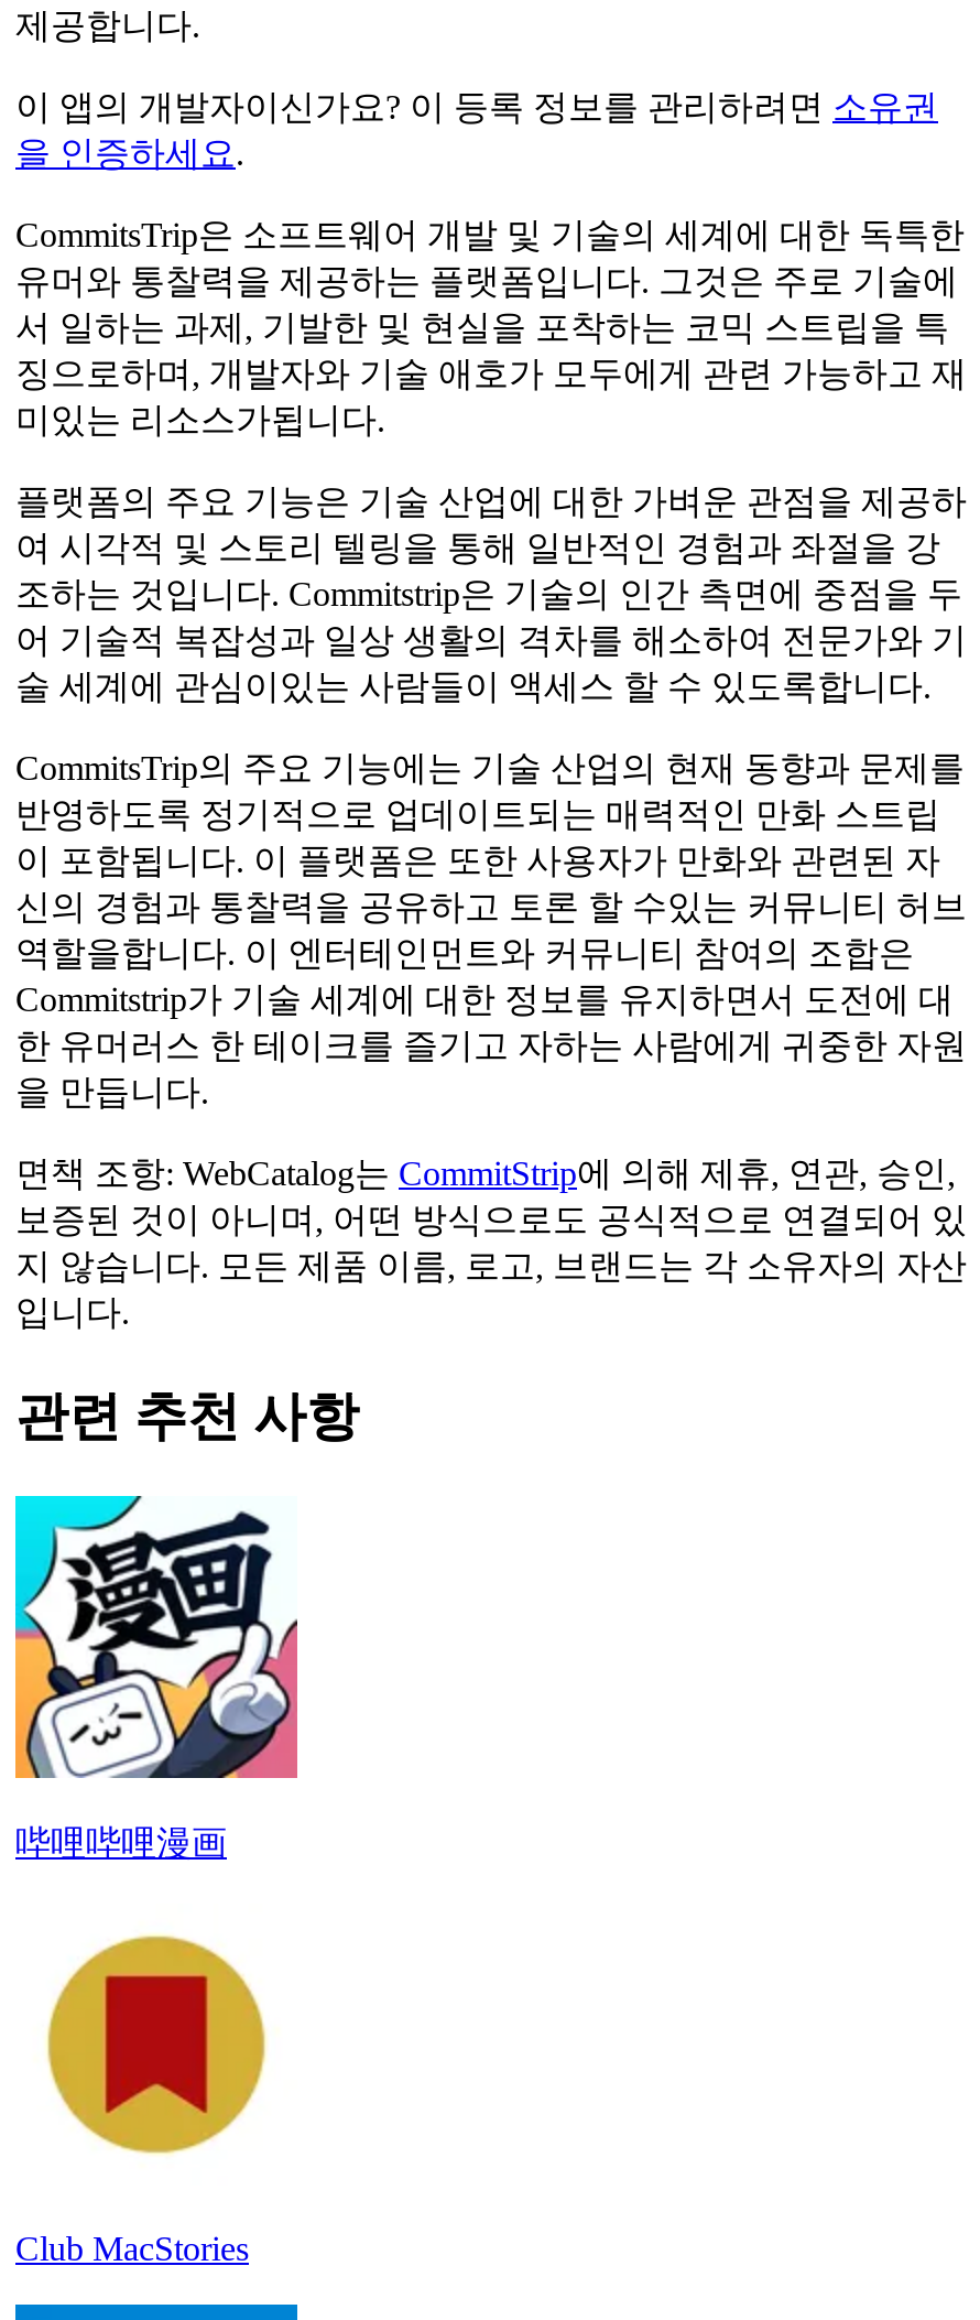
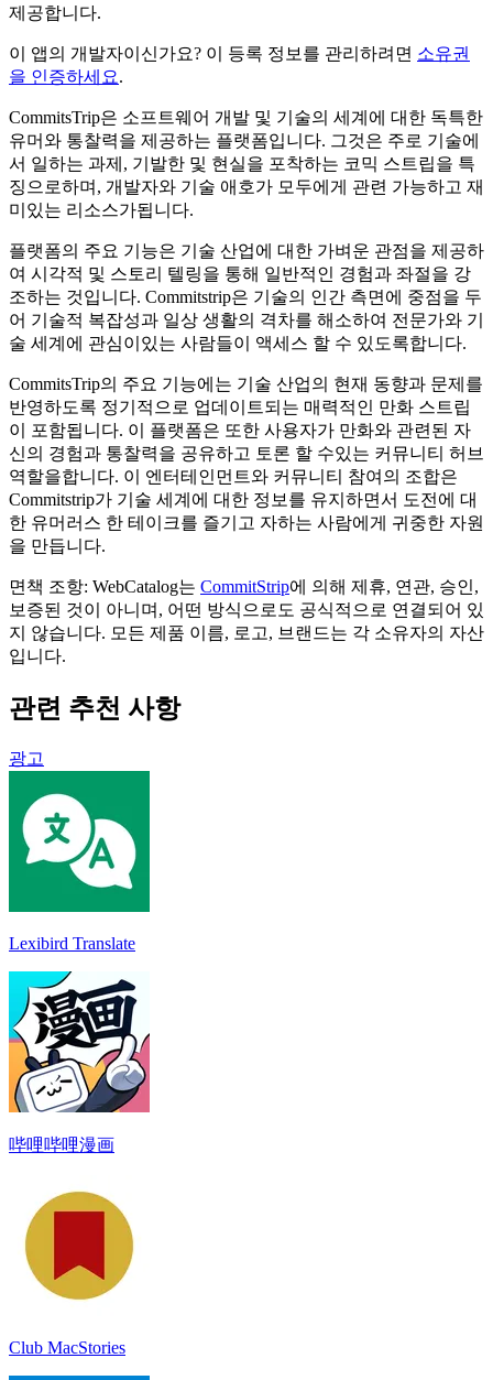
+ [image]
+ Lexibird Translate

+ 광고
